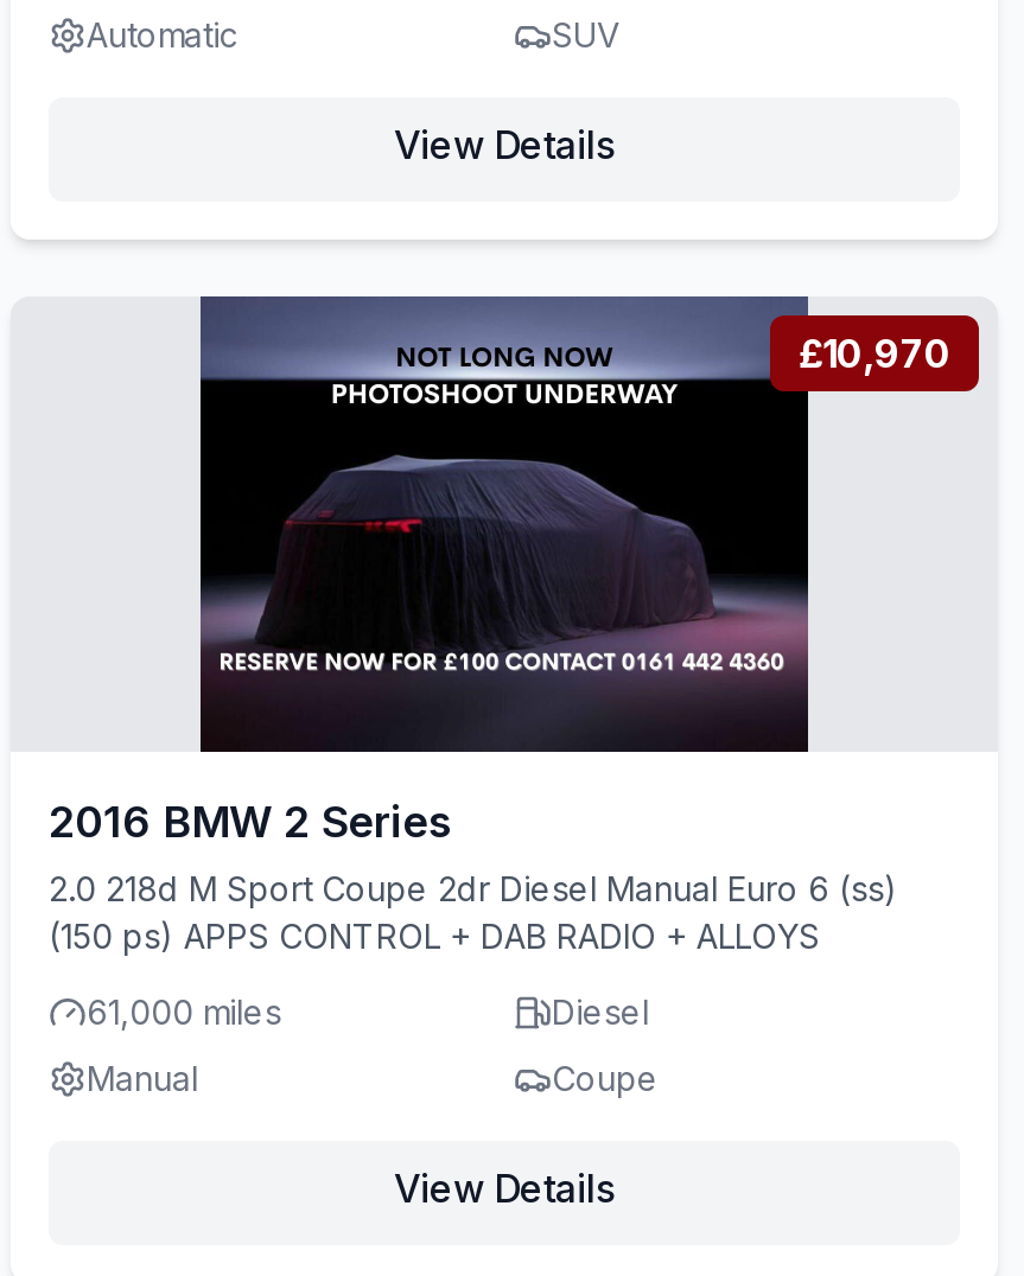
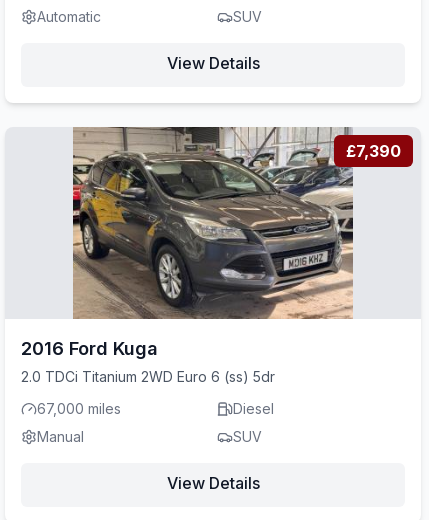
- [image]
- £10,970
+ [image]
+ £7,390

- 2016 BMW 2 Series
- 2.0 218d M Sport Coupe 2dr Diesel Manual Euro 6 (ss)
- (150 ps) APPS CONTROL + DAB RADIO + ALLOYS
+ 2016 Ford Kuga
+ 2.0 TDCi Titanium 2WD Euro 6 (ss) 5dr

- 61,000 miles
+ 67,000 miles

- Coupe
+ SUV
